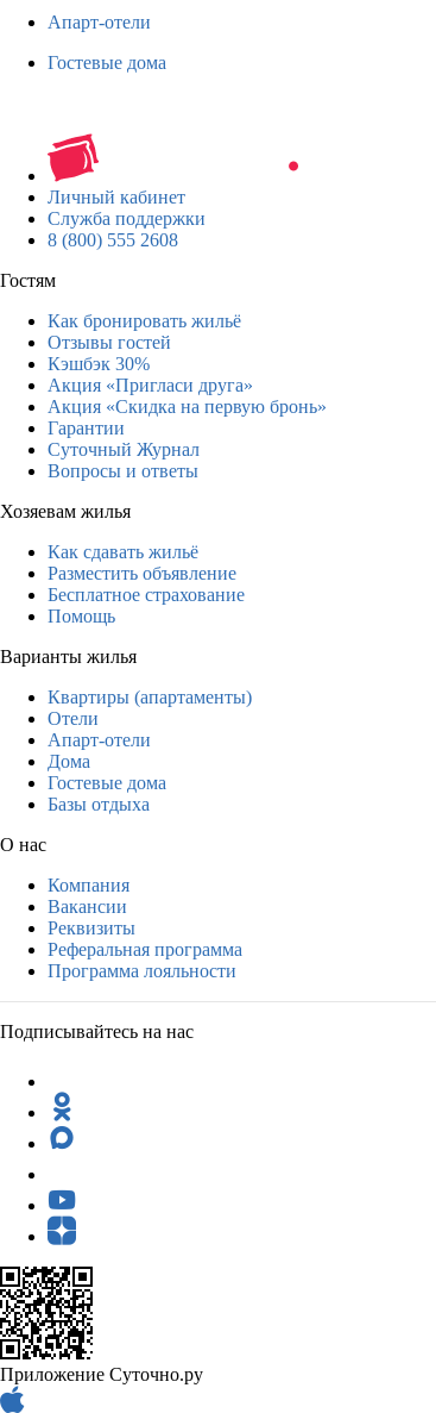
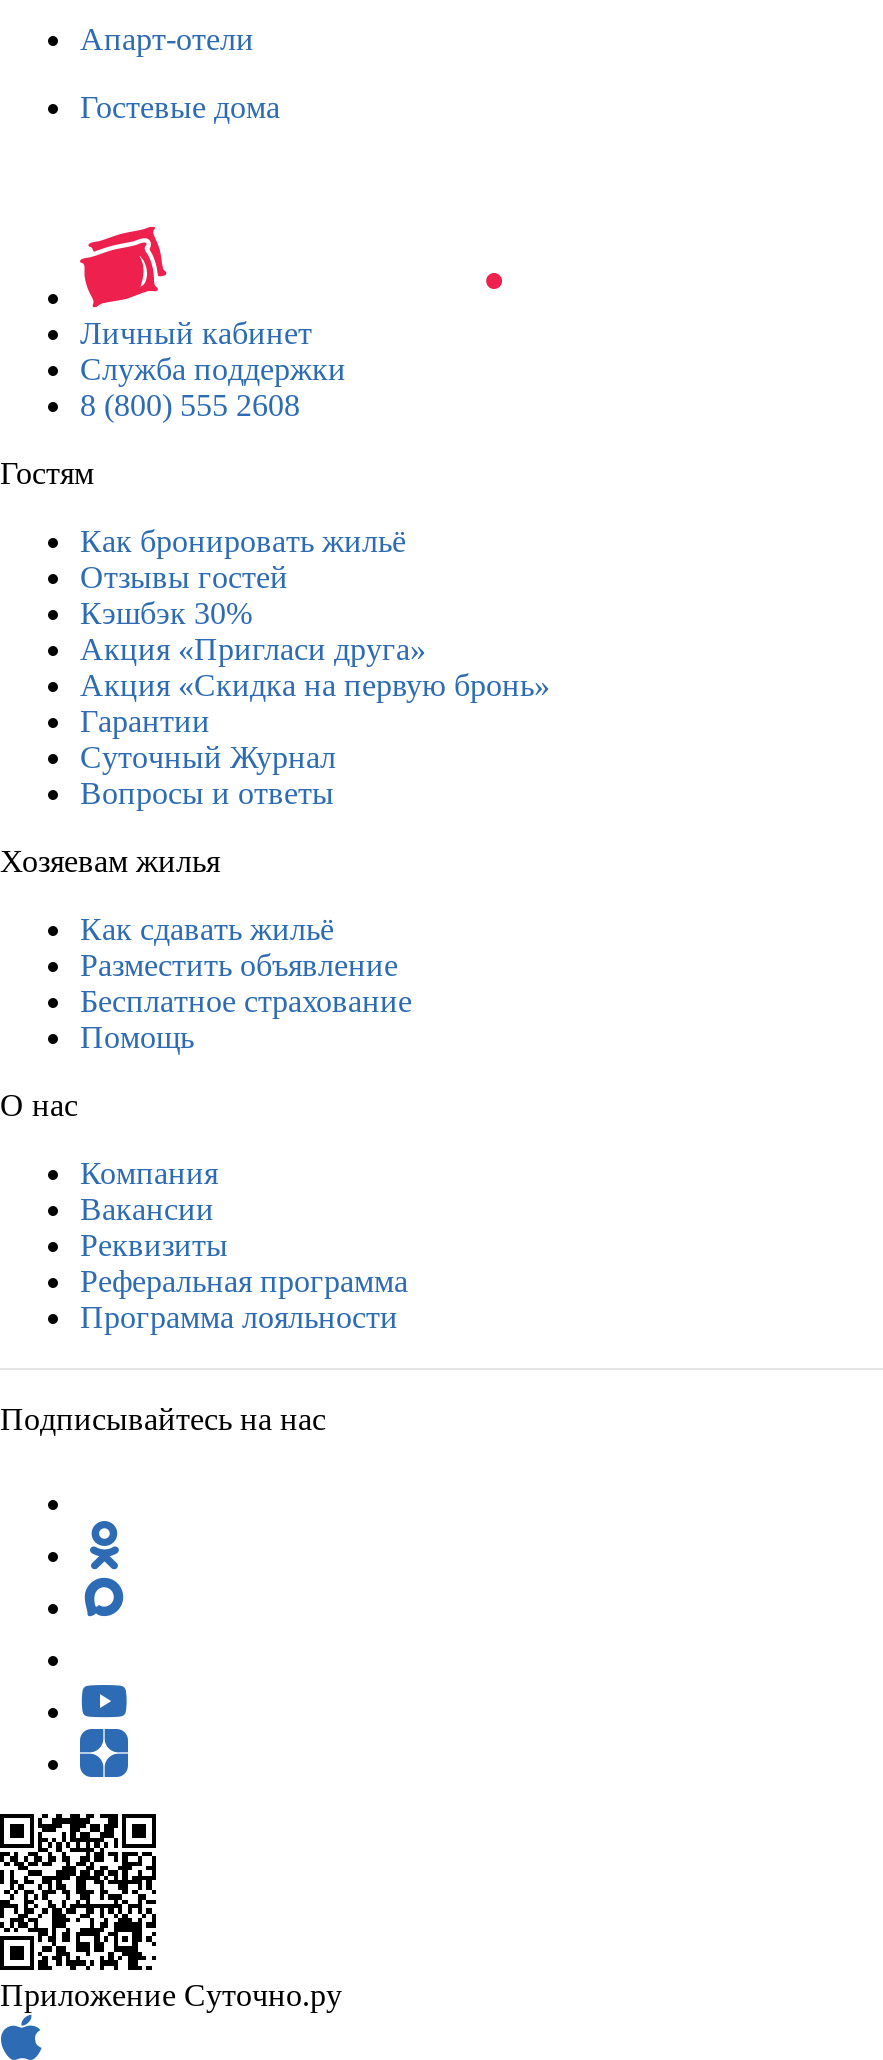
- Варианты жилья
- Квартиры (апартаменты)
- Отели
- Апарт-отели
- Дома
- Гостевые дома
- Базы отдыха
